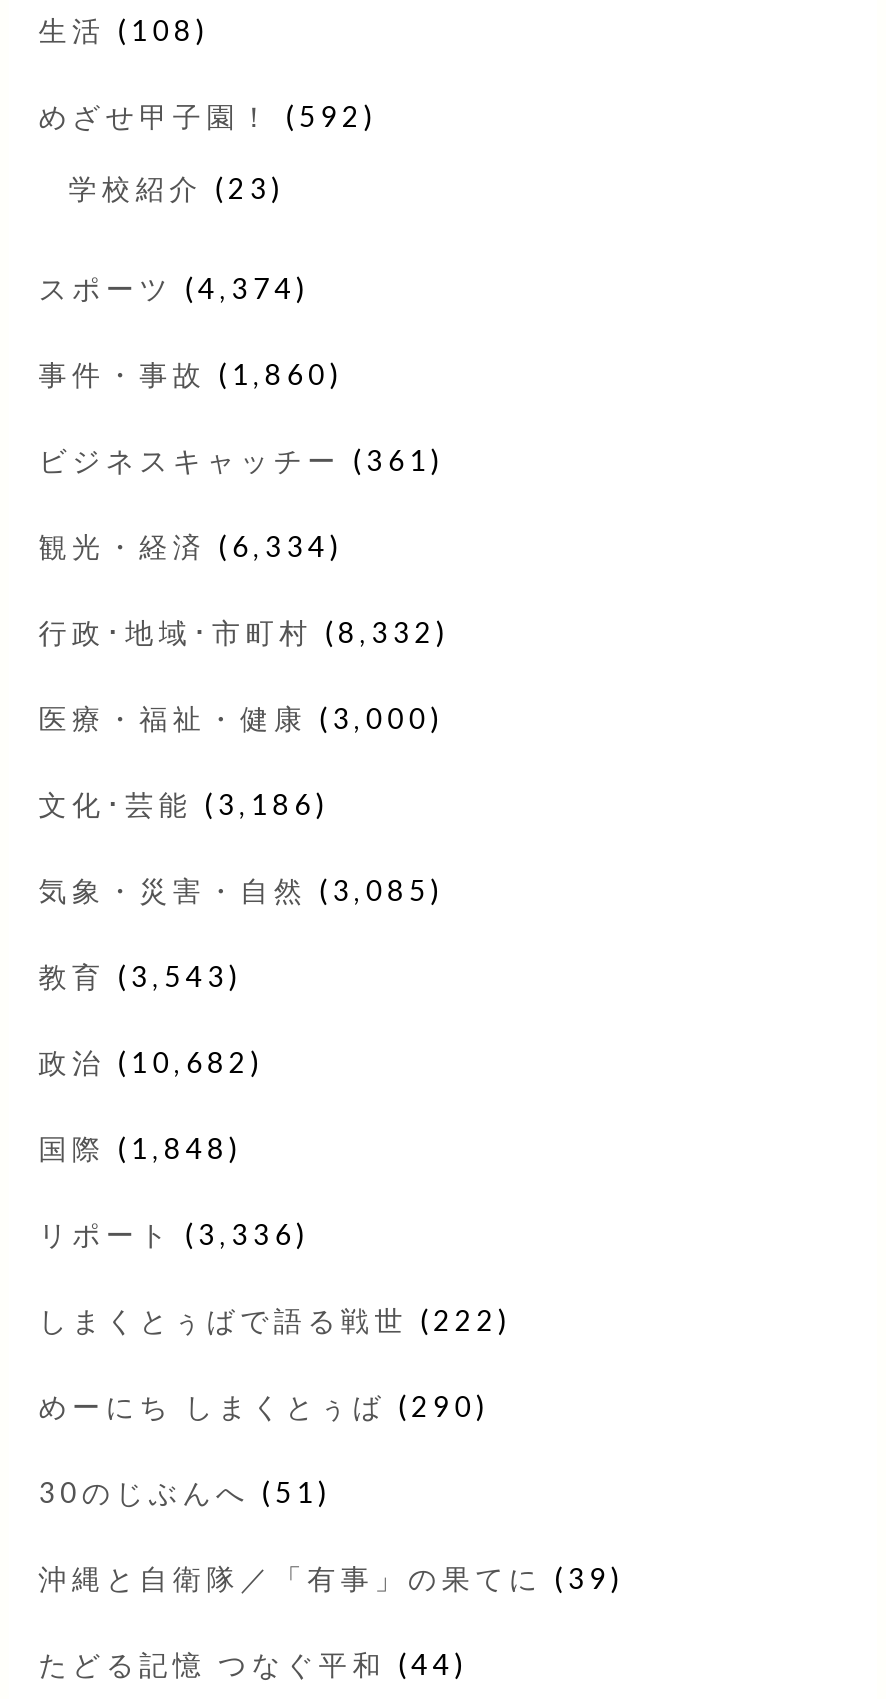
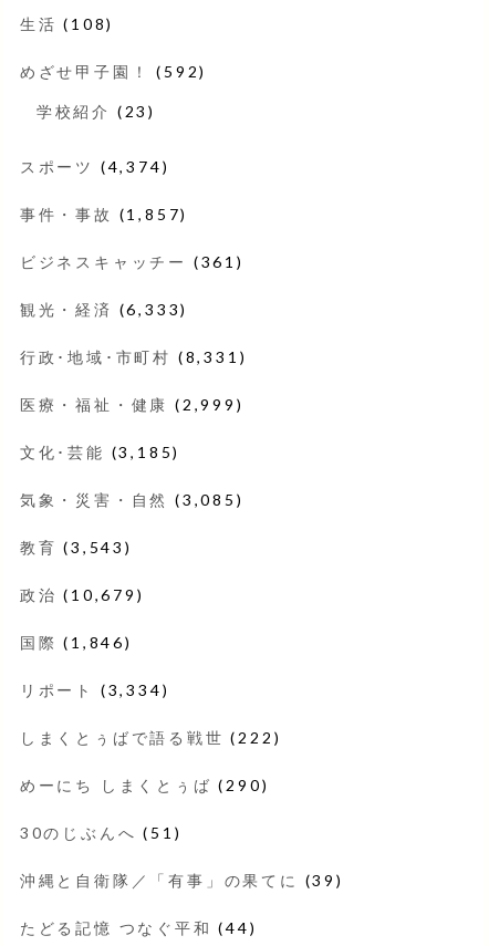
- 事件・事故(1,860)
+ 事件・事故(1,857)

- 観光・経済(6,334)
+ 観光・経済(6,333)

- 行政･地域･市町村(8,332)
+ 行政･地域･市町村(8,331)

- 医療・福祉・健康(3,000)
+ 医療・福祉・健康(2,999)

- 文化･芸能(3,186)
+ 文化･芸能(3,185)

- 政治(10,682)
+ 政治(10,679)

- 国際(1,848)
+ 国際(1,846)

- リポート(3,336)
+ リポート(3,334)
